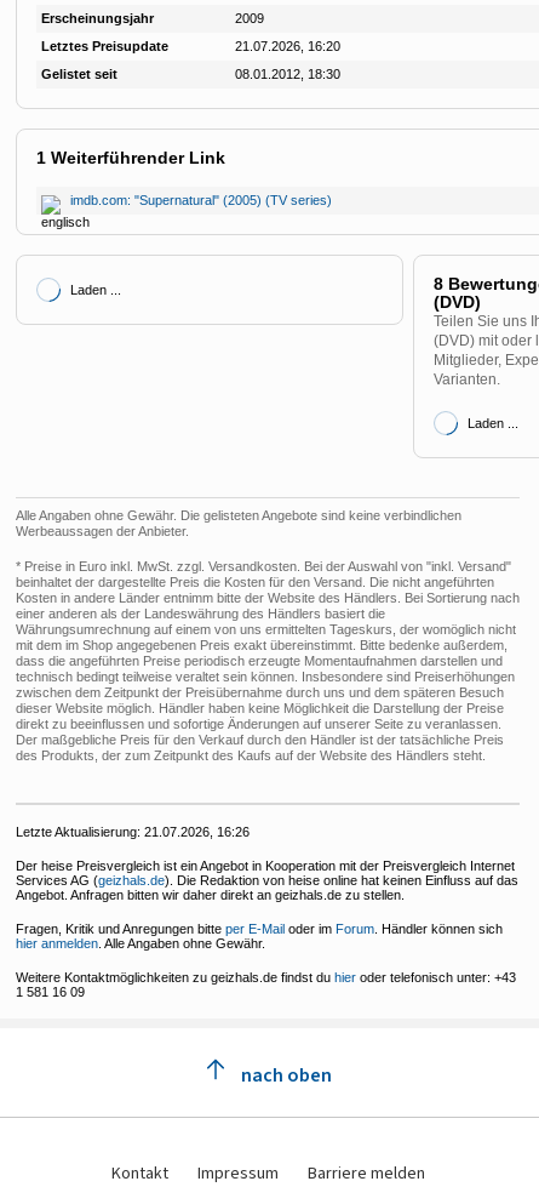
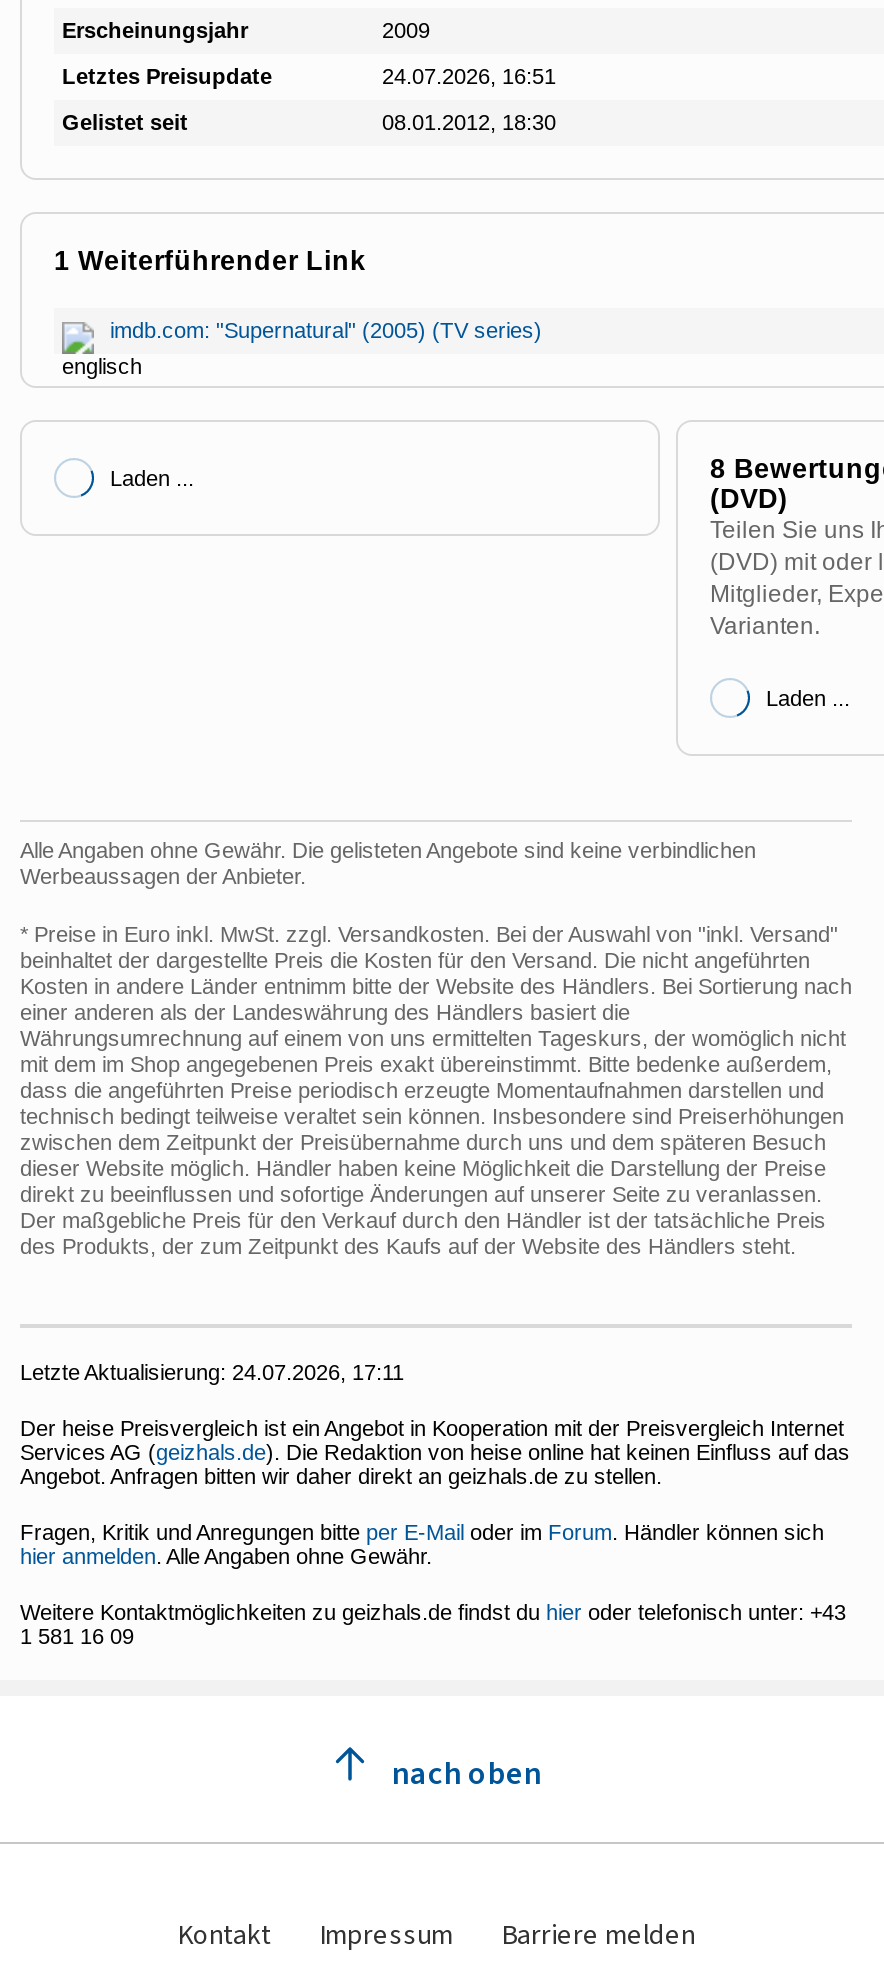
- 21.07.2026, 16:20
+ 24.07.2026, 16:51

- Letzte Aktualisierung: 21.07.2026, 16:26
+ Letzte Aktualisierung: 24.07.2026, 17:11
